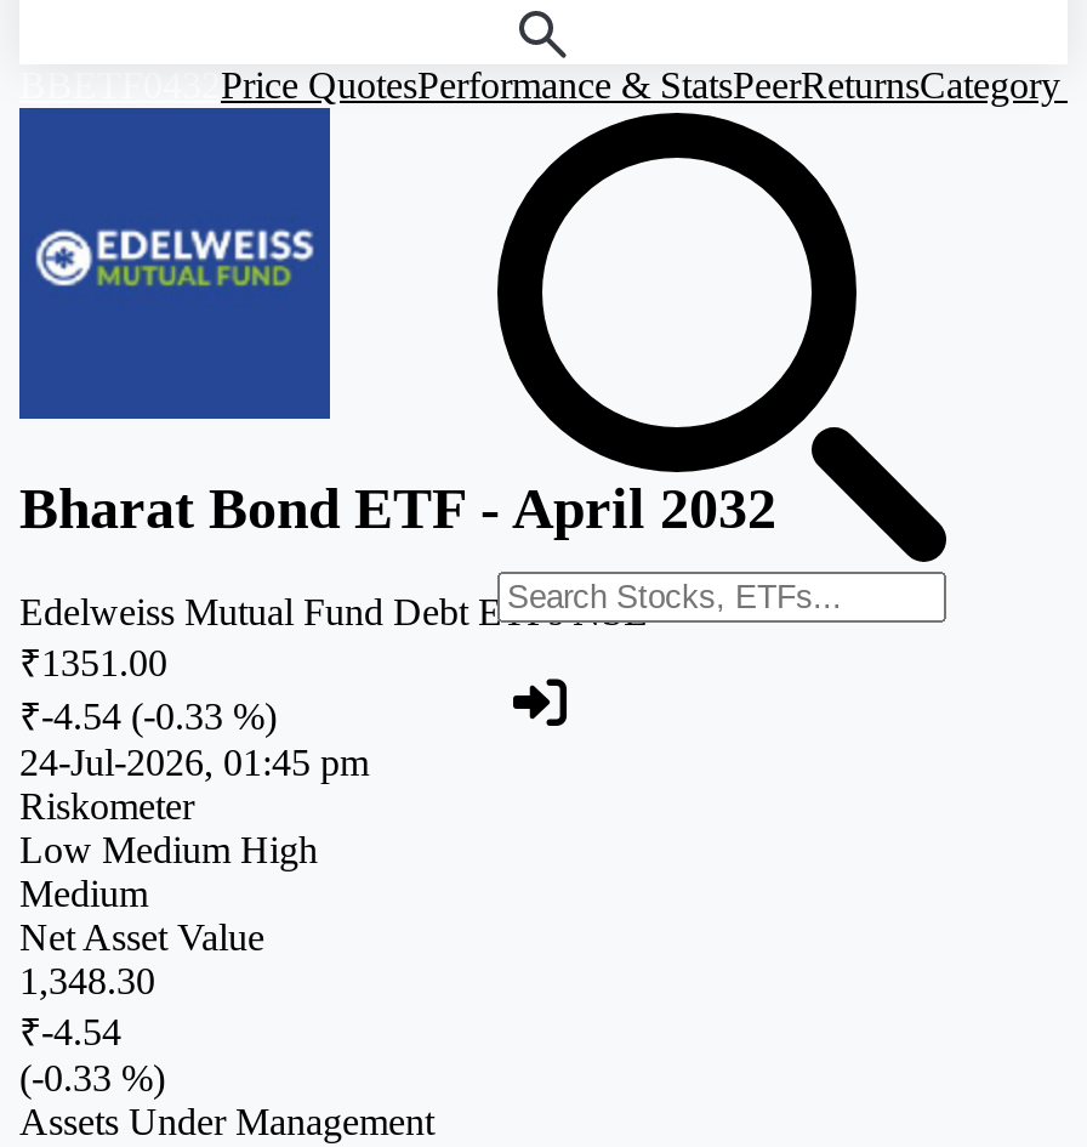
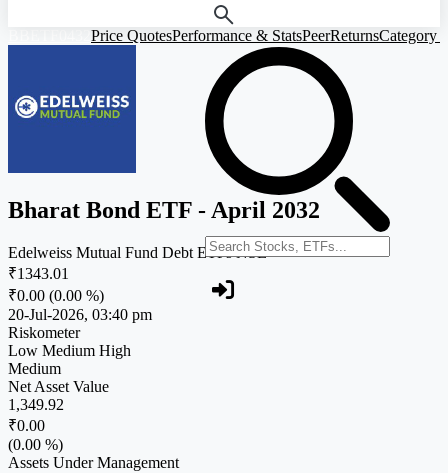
- ₹1351.00
+ ₹1343.01

- ₹-4.54 (-0.33 %)
+ ₹0.00 (0.00 %)

- 24-Jul-2026, 01:45 pm
+ 20-Jul-2026, 03:40 pm

- 1,348.30
+ 1,349.92

- ₹-4.54
+ ₹0.00

- (-0.33 %)
+ (0.00 %)
